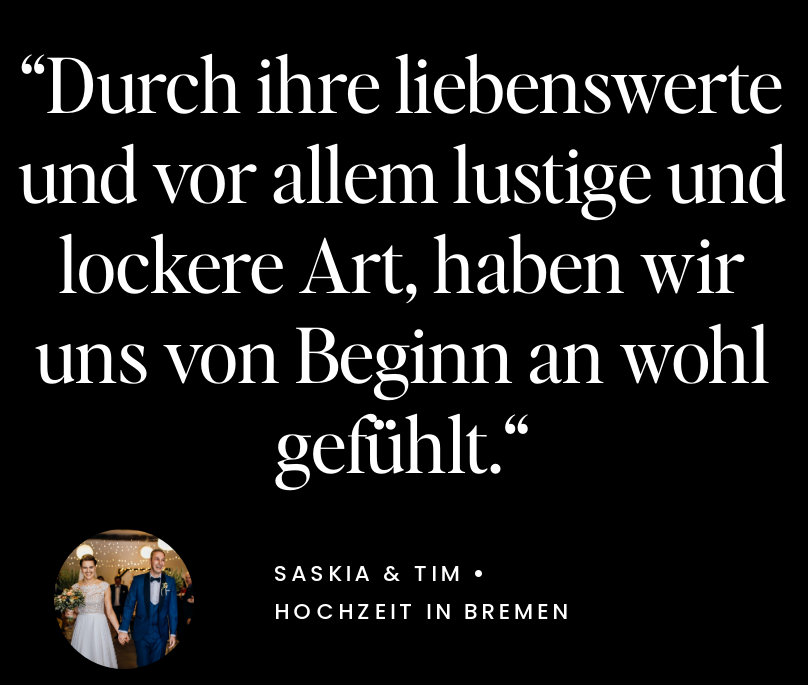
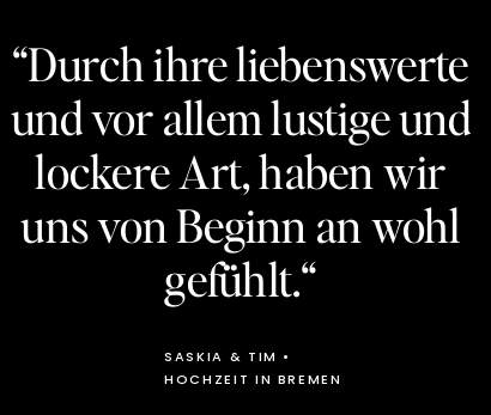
- [image]
